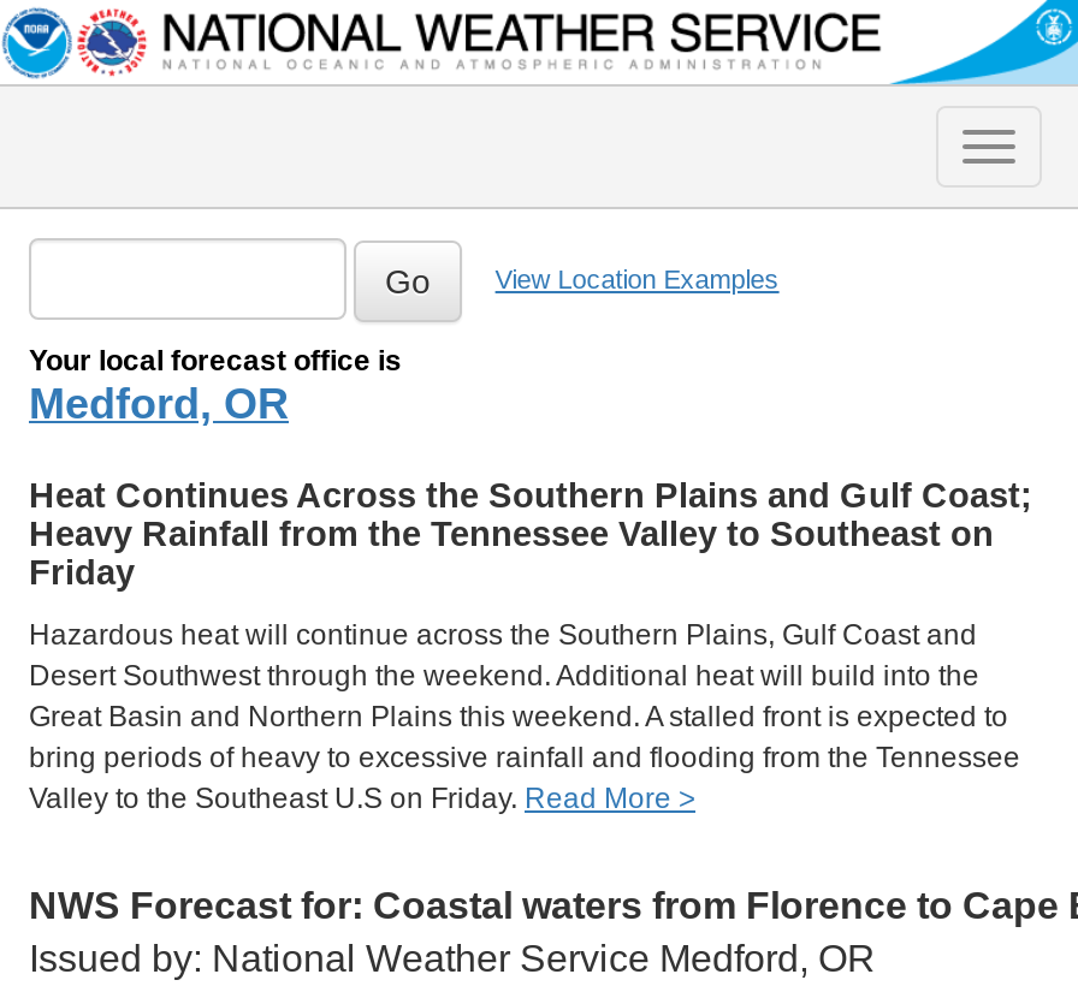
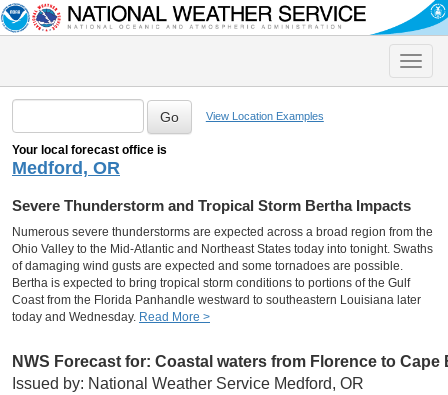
- Heat Continues Across the Southern Plains and Gulf Coast;
- Heavy Rainfall from the Tennessee Valley to Southeast on
- Friday
+ Severe Thunderstorm and Tropical Storm Bertha Impacts

- Hazardous heat will continue across the Southern Plains, Gulf Coast and
- Desert Southwest through the weekend. Additional heat will build into the
- Great Basin and Northern Plains this weekend. A stalled front is expected to
- bring periods of heavy to excessive rainfall and flooding from the Tennessee
- Valley to the Southeast U.S on Friday. Read More >
+ Numerous severe thunderstorms are expected across a broad region from the
+ Ohio Valley to the Mid-Atlantic and Northeast States today into tonight. Swaths
+ of damaging wind gusts are expected and some tornadoes are possible.
+ Bertha is expected to bring tropical storm conditions to portions of the Gulf
+ Coast from the Florida Panhandle westward to southeastern Louisiana later
+ today and Wednesday. Read More >
